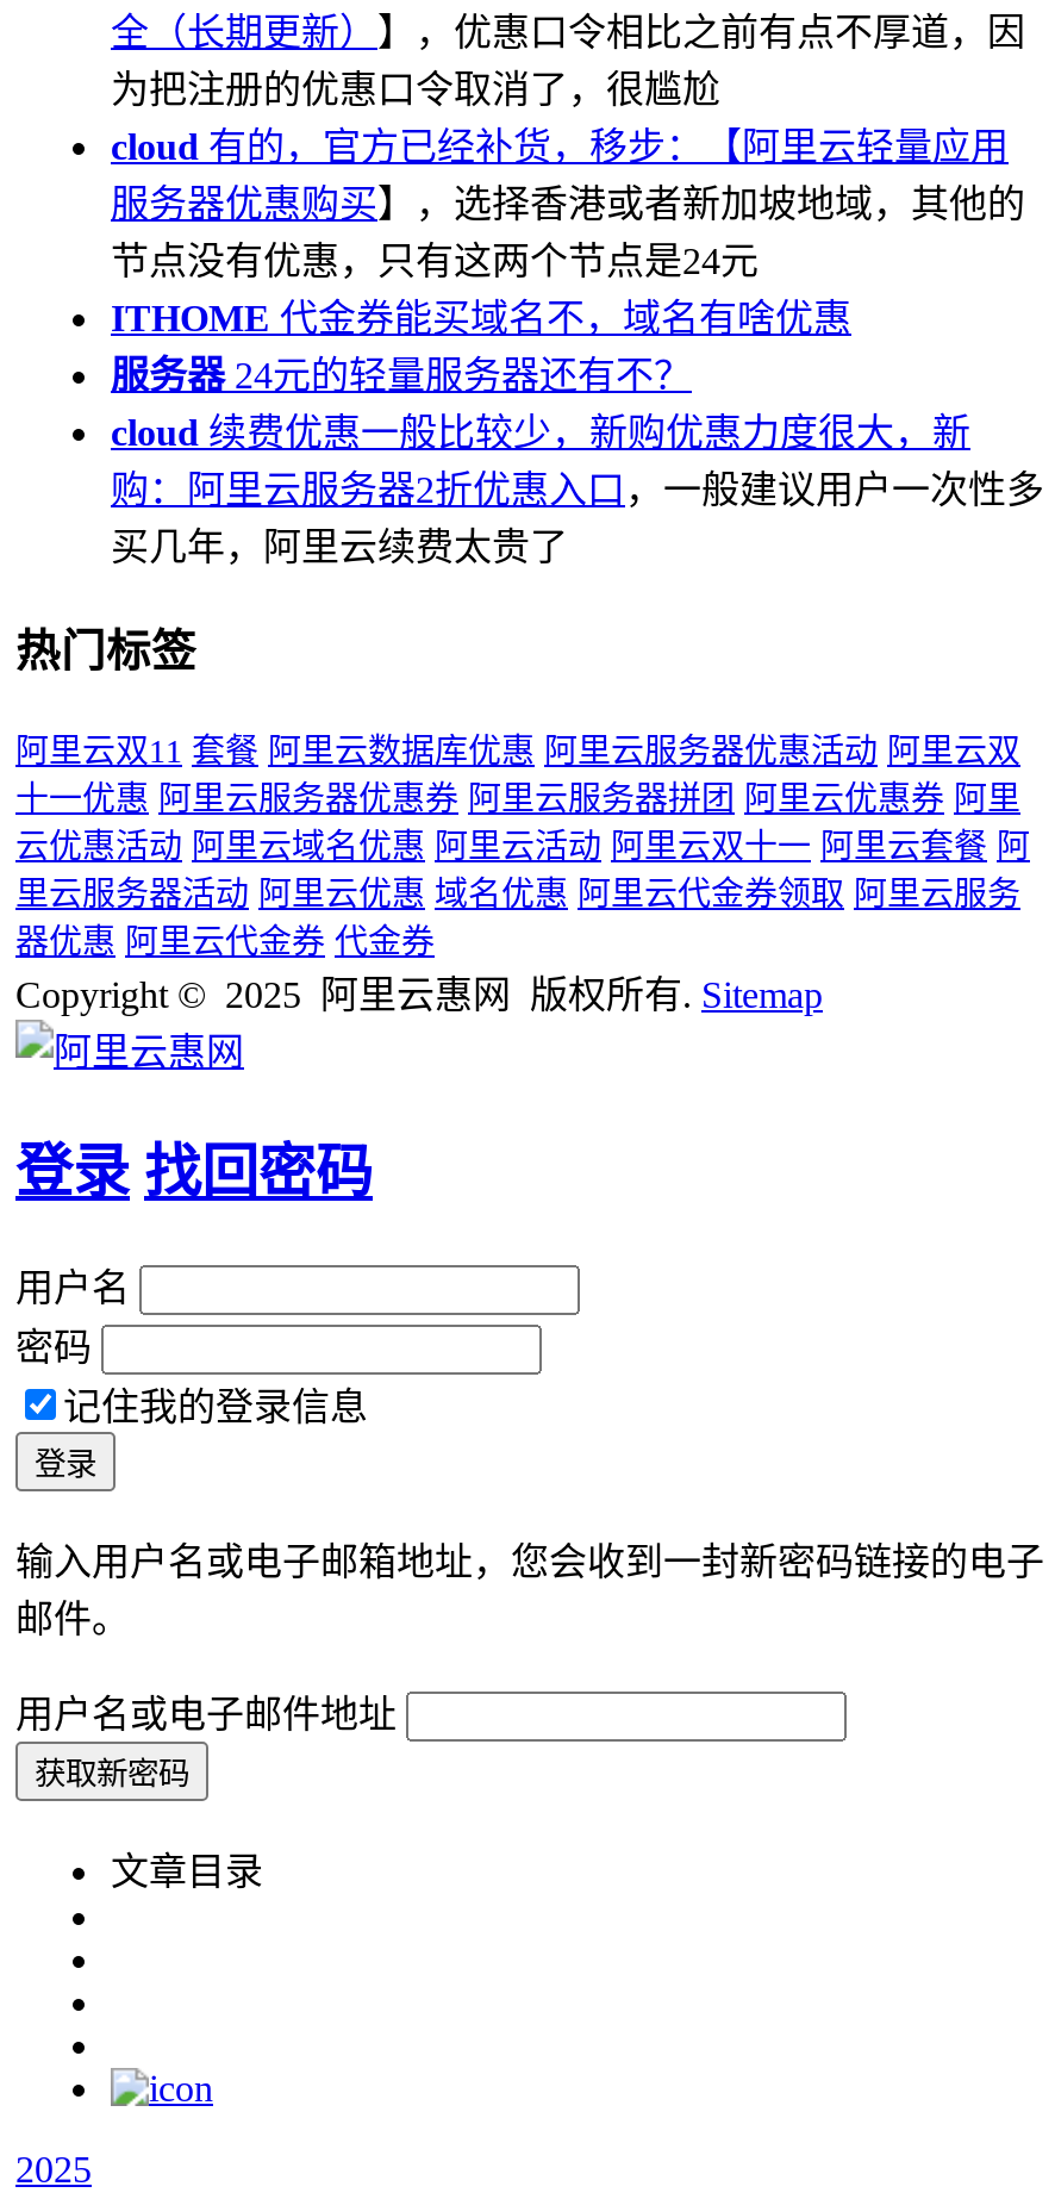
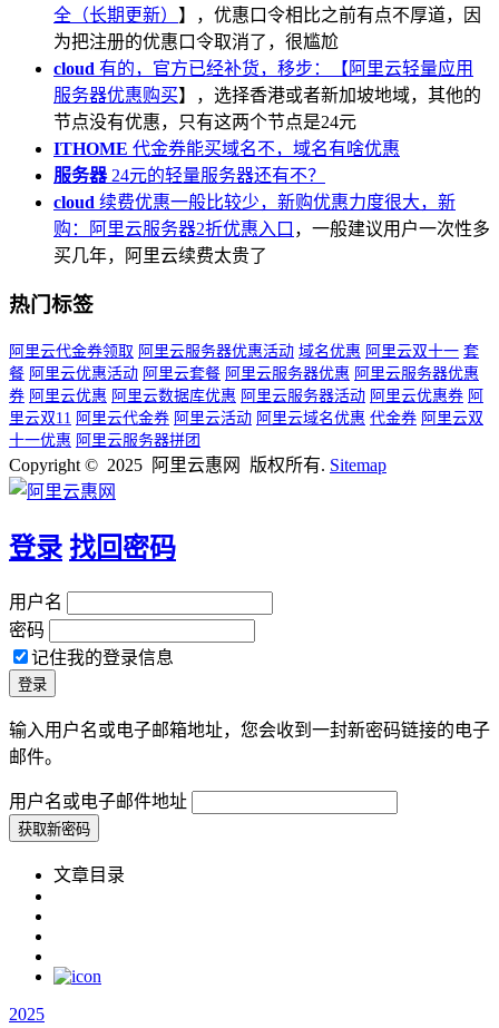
- 阿里云双11 套餐 阿里云数据库优惠 阿里云服务器优惠活动 阿里云双
- 十一优惠 阿里云服务器优惠券 阿里云服务器拼团 阿里云优惠券 阿里
- 云优惠活动 阿里云域名优惠 阿里云活动 阿里云双十一 阿里云套餐 阿
- 里云服务器活动 阿里云优惠 域名优惠 阿里云代金券领取 阿里云服务
- 器优惠 阿里云代金券 代金券
+ 阿里云代金券领取 阿里云服务器优惠活动 域名优惠 阿里云双十一 套
+ 餐 阿里云优惠活动 阿里云套餐 阿里云服务器优惠 阿里云服务器优惠
+ 券 阿里云优惠 阿里云数据库优惠 阿里云服务器活动 阿里云优惠券 阿
+ 里云双11 阿里云代金券 阿里云活动 阿里云域名优惠 代金券 阿里云双
+ 十一优惠 阿里云服务器拼团
